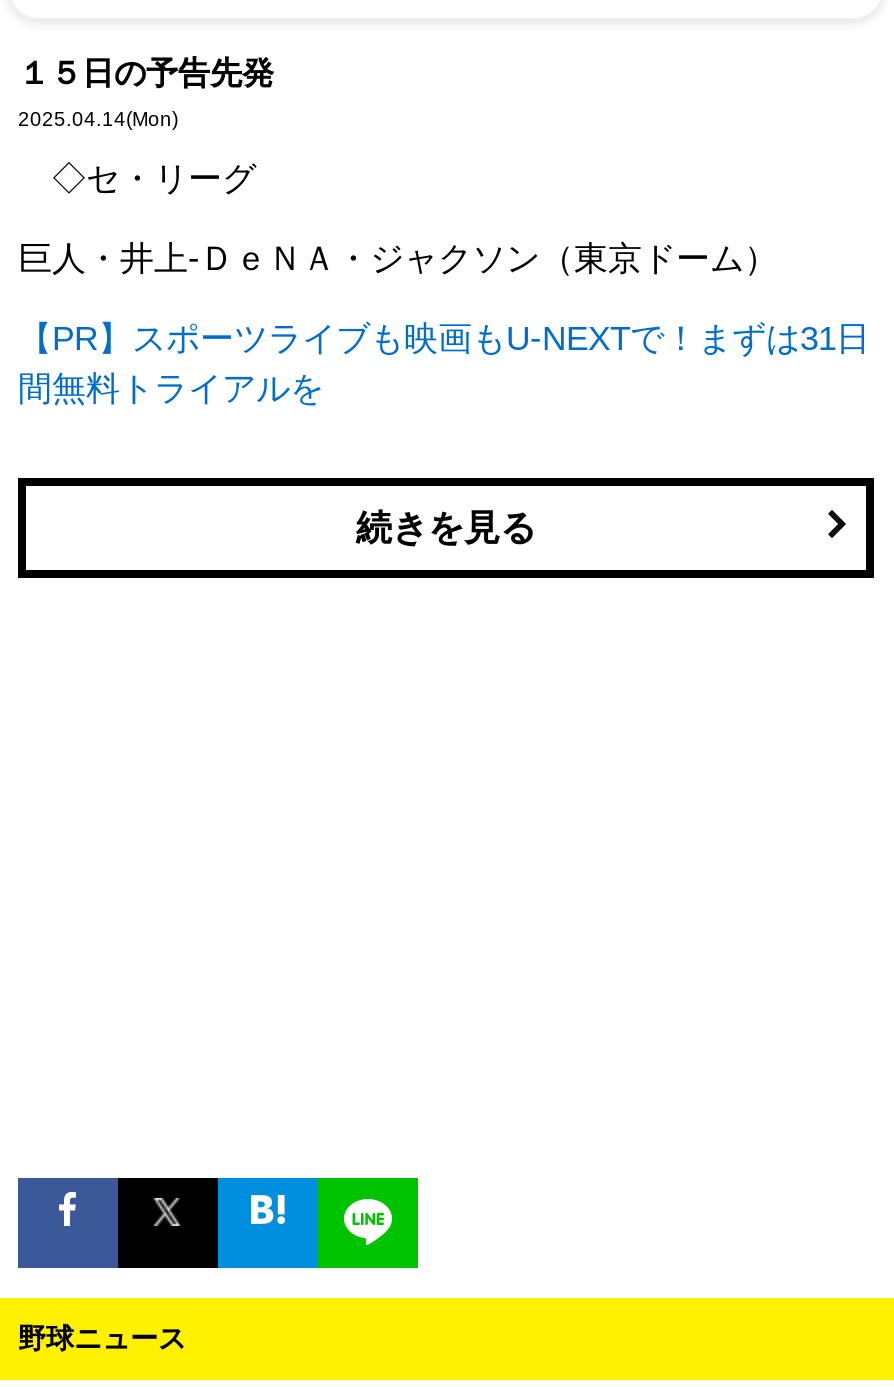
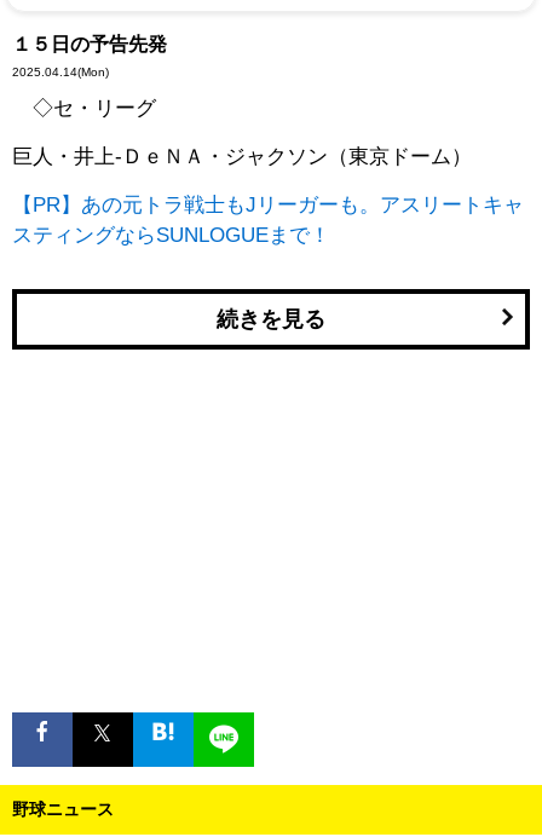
- 【PR】スポーツライブも映画もU-NEXTで！まずは31日
- 間無料トライアルを
+ 【PR】あの元トラ戦士もJリーガーも。アスリートキャ
+ スティングならSUNLOGUEまで！
